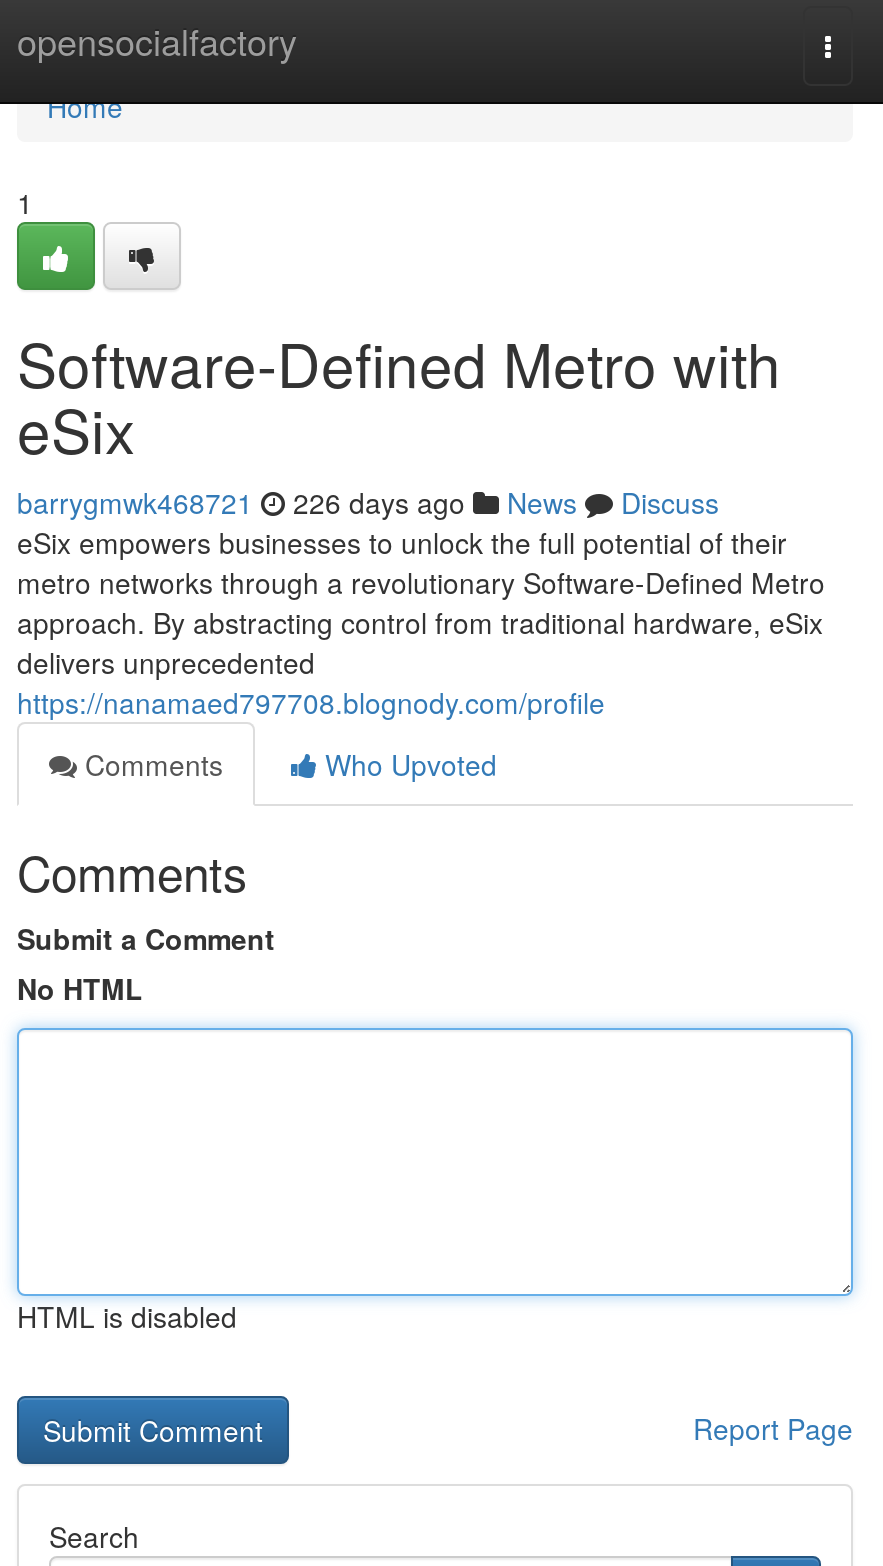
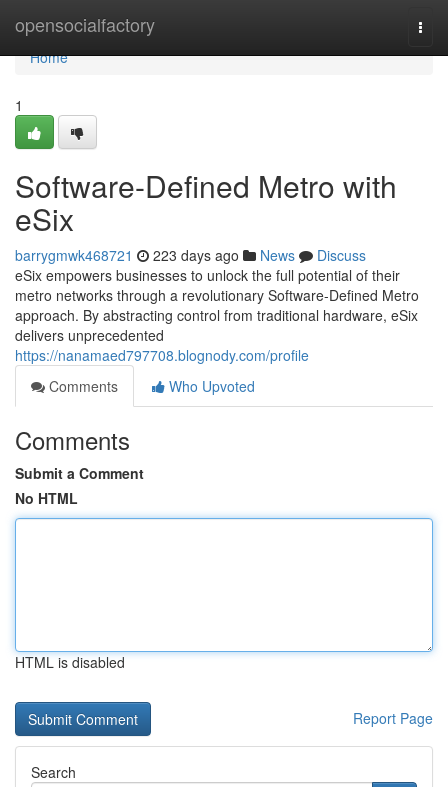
- barrygmwk468721 226 days ago News Discuss
+ barrygmwk468721 223 days ago News Discuss
